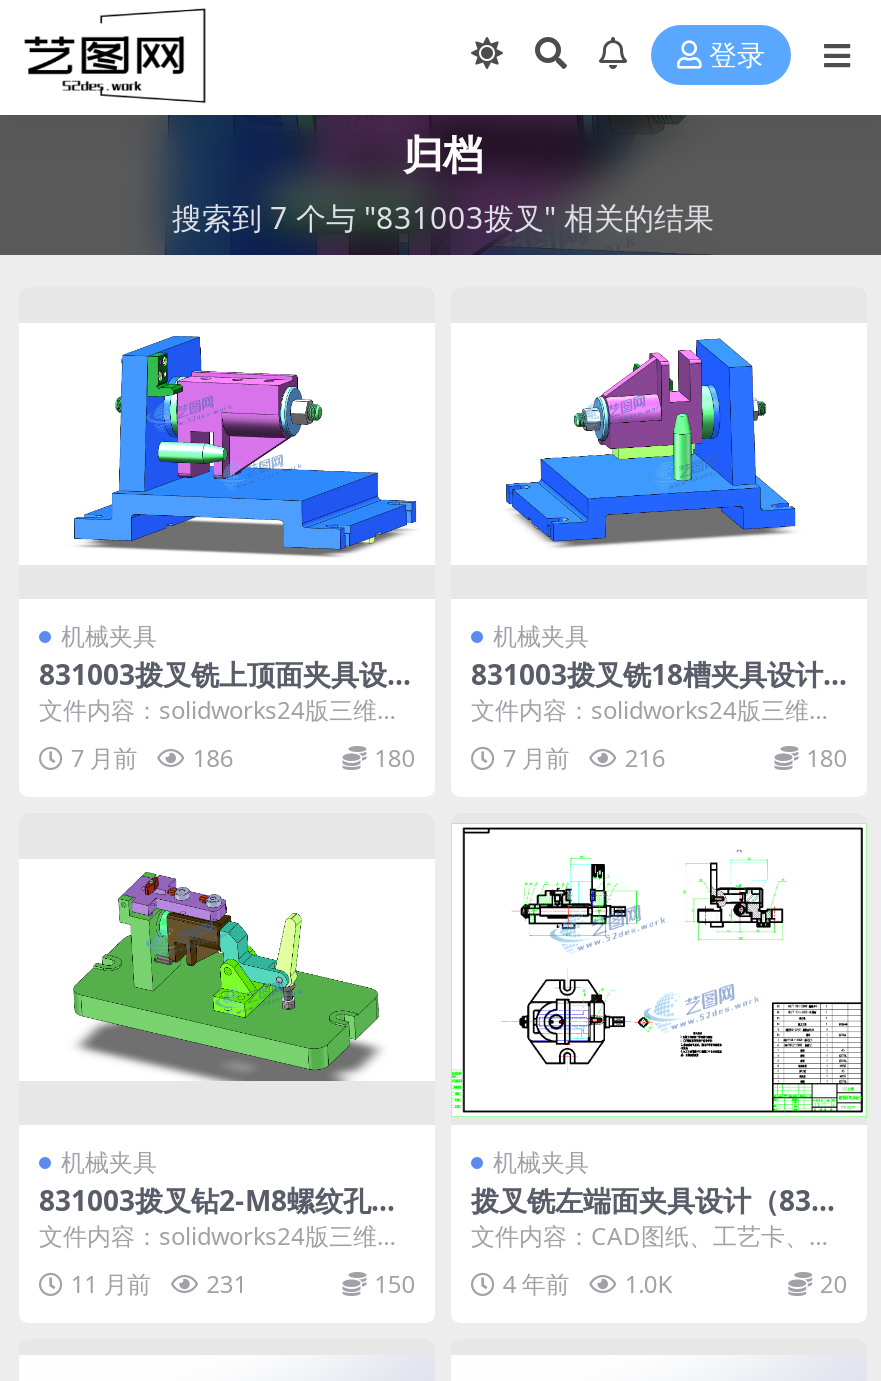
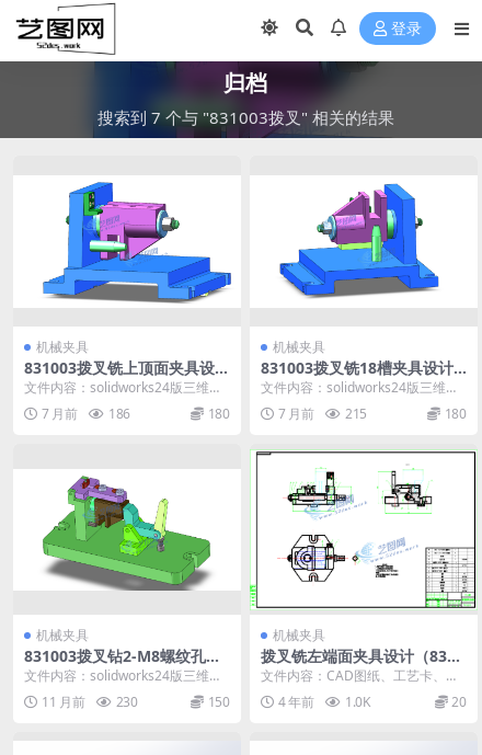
- 216
+ 215

- 231
+ 230
